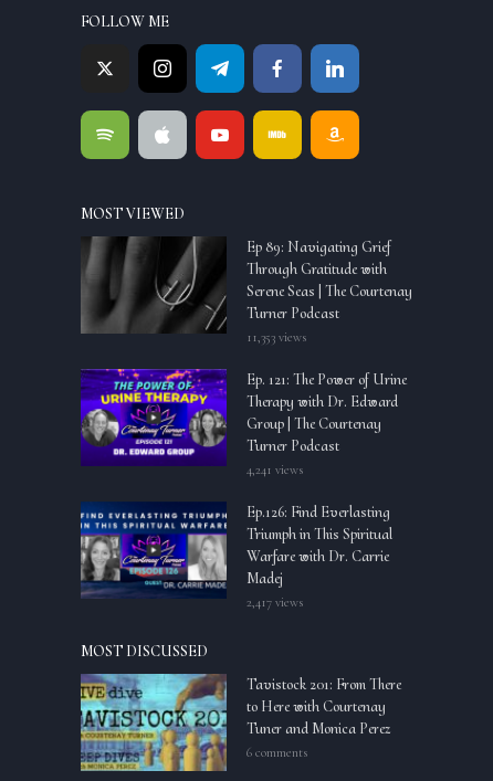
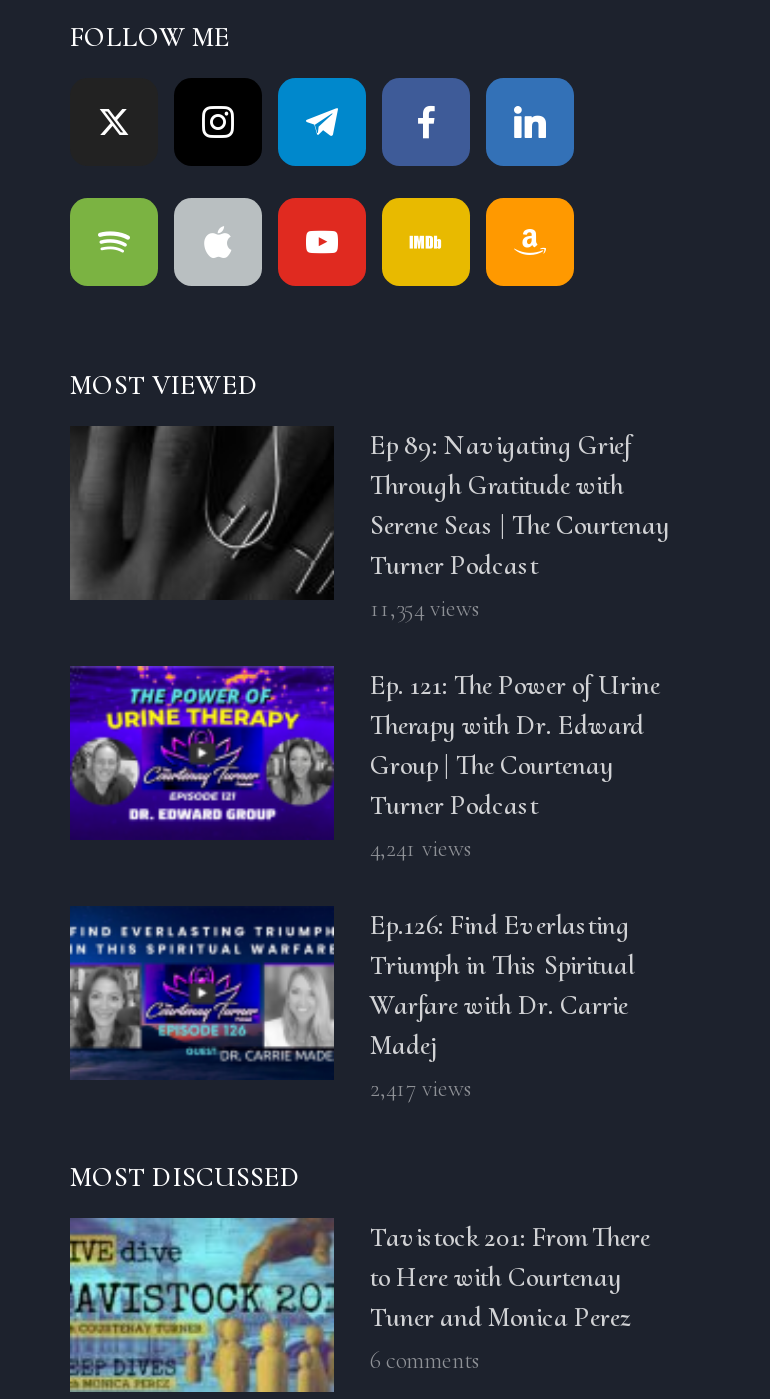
- 11,353 views
+ 11,354 views
